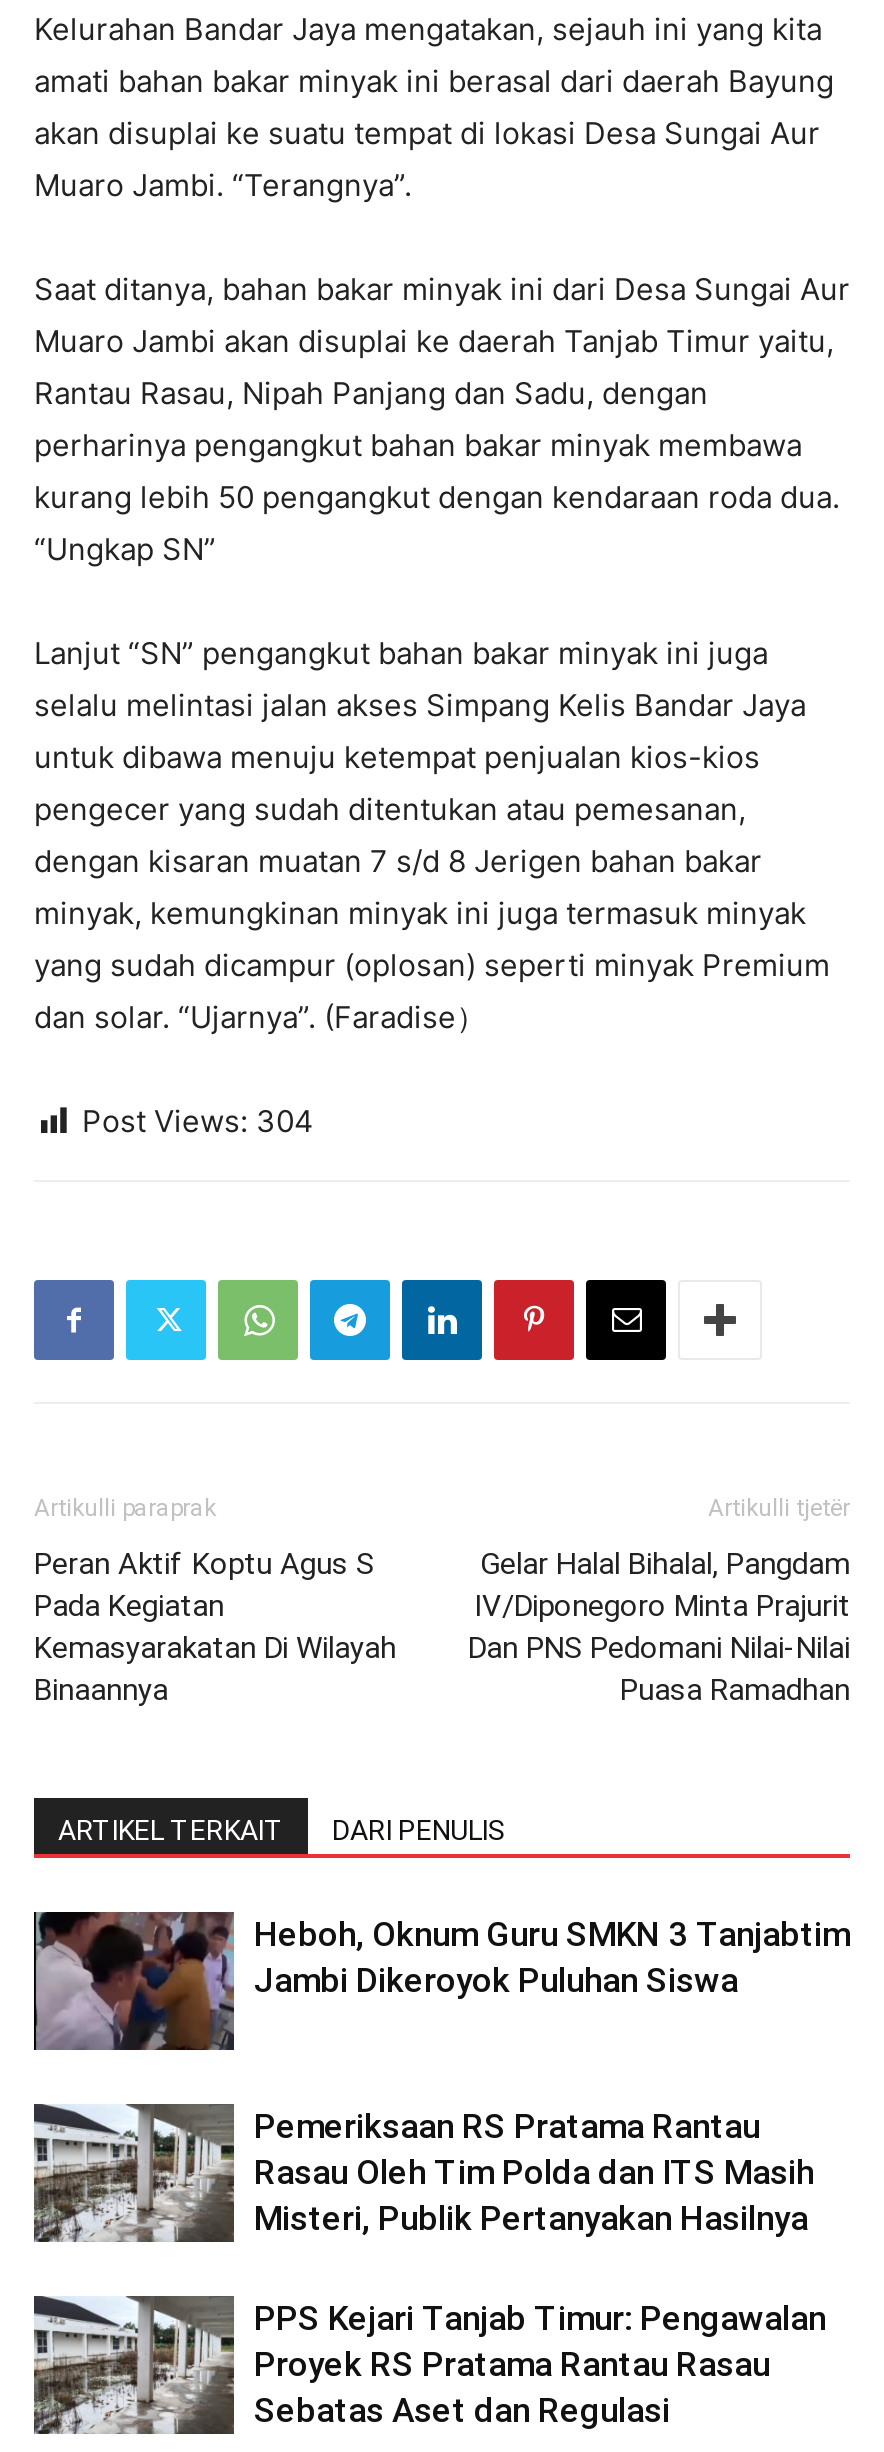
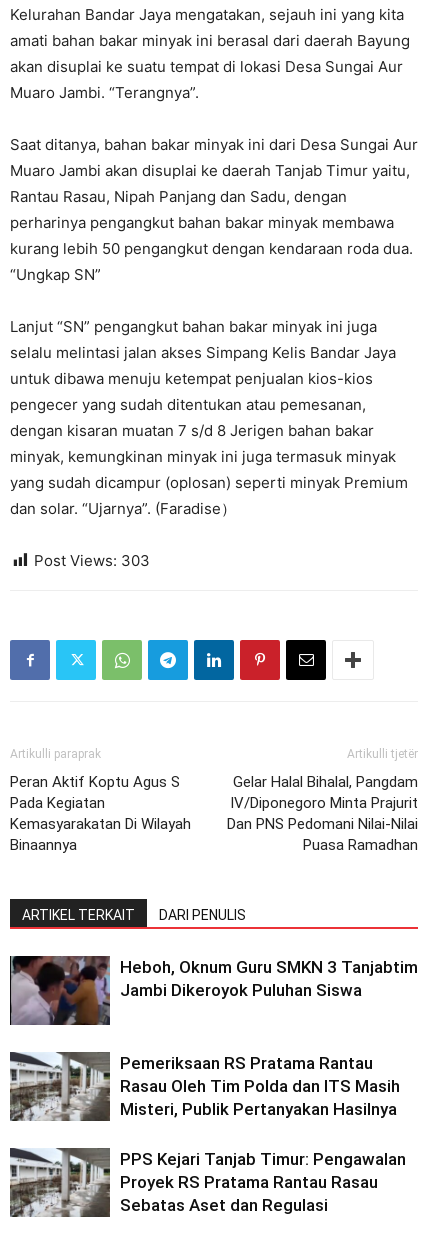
- Post Views: 304
+ Post Views: 303
